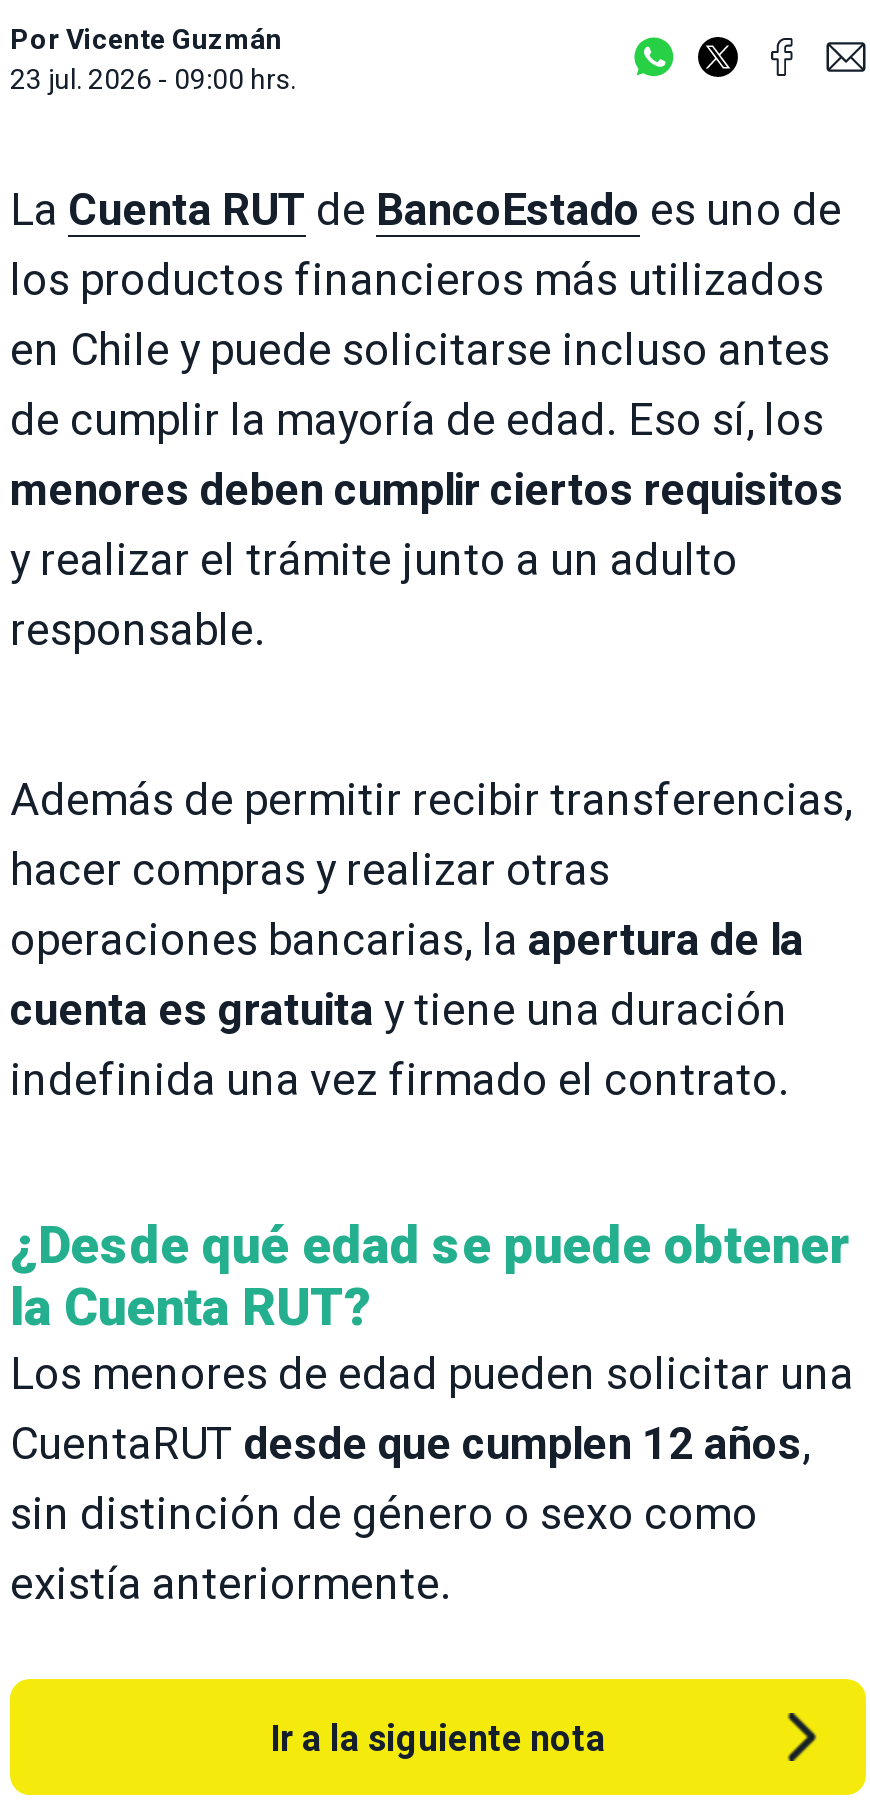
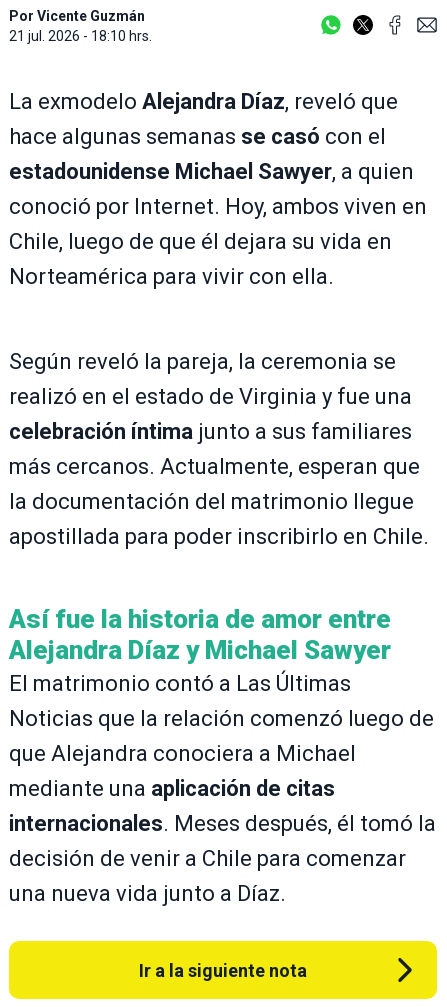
- 23 jul. 2026 - 09:00 hrs.
+ 21 jul. 2026 - 18:10 hrs.

- La Cuenta RUT de BancoEstado es uno de
- los productos financieros más utilizados
- en Chile y puede solicitarse incluso antes
- de cumplir la mayoría de edad. Eso sí, los
- menores deben cumplir ciertos requisitos
- y realizar el trámite junto a un adulto
- responsable.
+ La exmodelo Alejandra Díaz, reveló que
+ hace algunas semanas se casó con el
+ estadounidense Michael Sawyer, a quien
+ conoció por Internet. Hoy, ambos viven en
+ Chile, luego de que él dejara su vida en
+ Norteamérica para vivir con ella.

- Además de permitir recibir transferencias,
- hacer compras y realizar otras
- operaciones bancarias, la apertura de la
- cuenta es gratuita y tiene una duración
- indefinida una vez firmado el contrato.
+ Según reveló la pareja, la ceremonia se
+ realizó en el estado de Virginia y fue una
+ celebración íntima junto a sus familiares
+ más cercanos. Actualmente, esperan que
+ la documentación del matrimonio llegue
+ apostillada para poder inscribirlo en Chile.

- ¿Desde qué edad se puede obtener
- la Cuenta RUT?
- Los menores de edad pueden solicitar una
- CuentaRUT desde que cumplen 12 años,
- sin distinción de género o sexo como
- existía anteriormente.
+ Así fue la historia de amor entre
+ Alejandra Díaz y Michael Sawyer
+ El matrimonio contó a Las Últimas
+ Noticias que la relación comenzó luego de
+ que Alejandra conociera a Michael
+ mediante una aplicación de citas
+ internacionales. Meses después, él tomó la
+ decisión de venir a Chile para comenzar
+ una nueva vida junto a Díaz.
